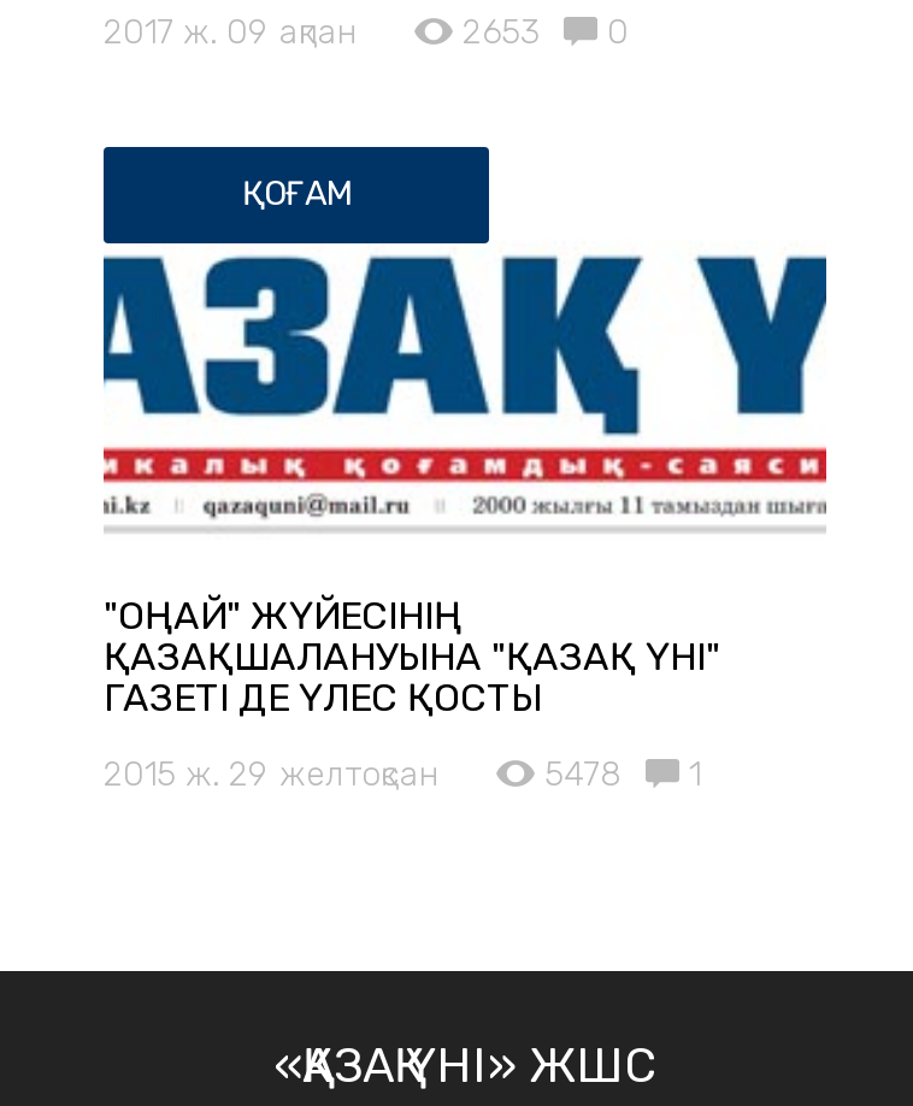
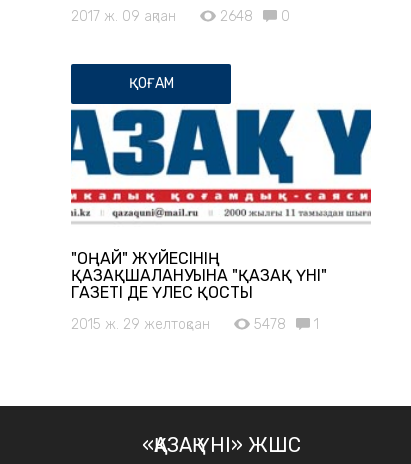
- 2653 0
+ 2648 0
